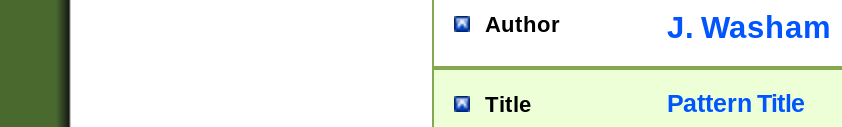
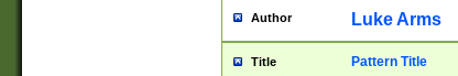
- J. Washam
+ Luke Arms
